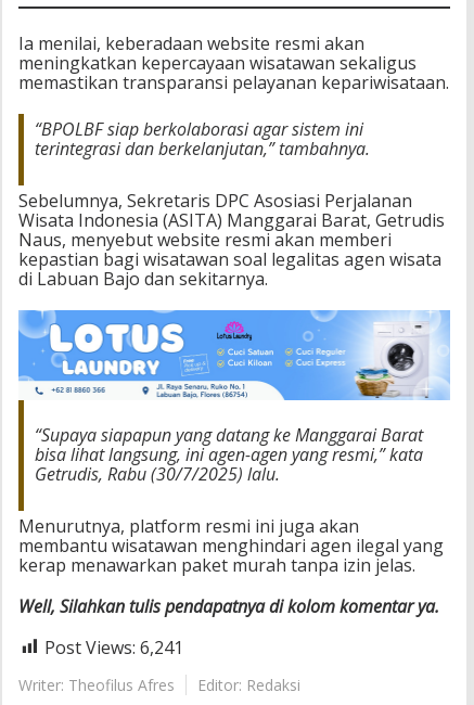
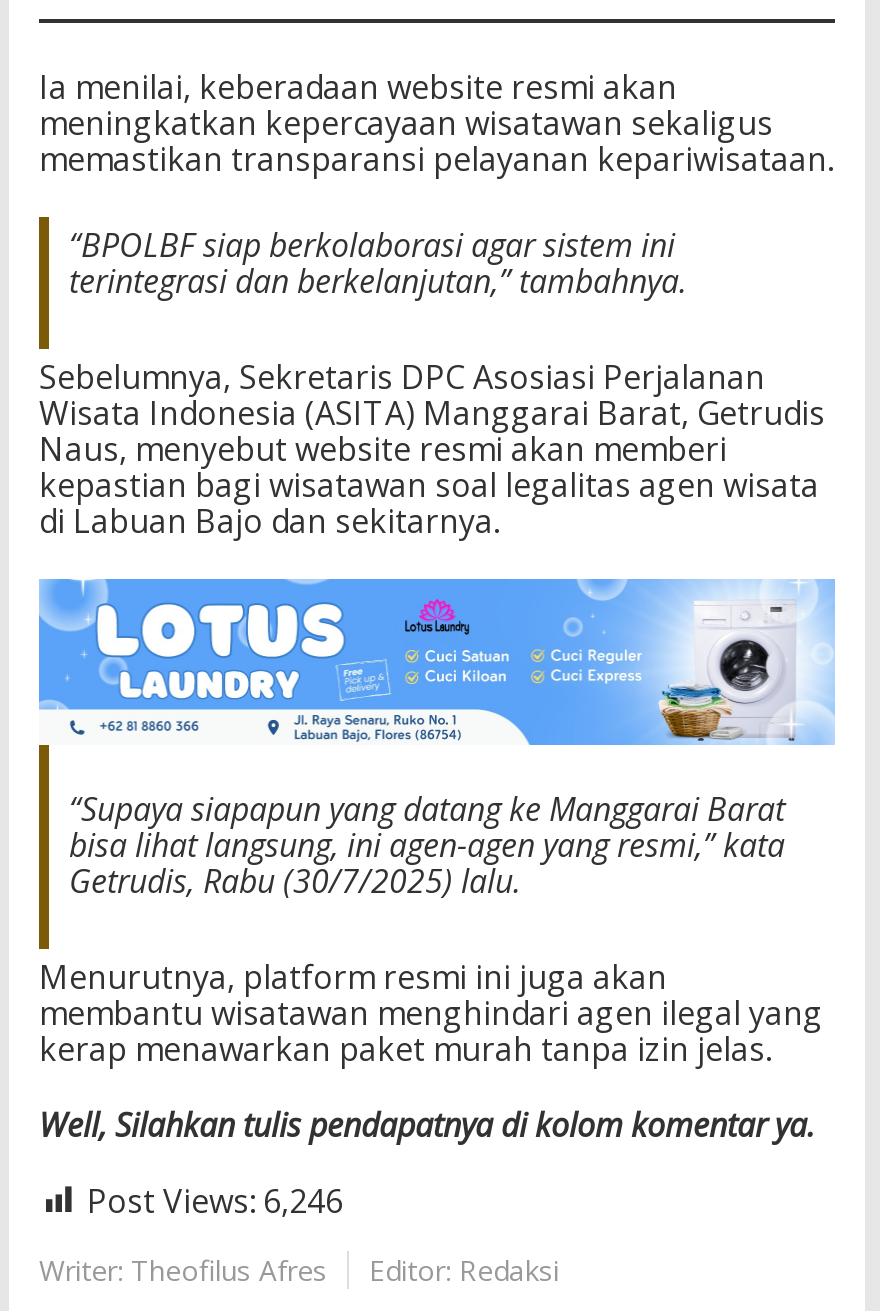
- Post Views: 6,241
+ Post Views: 6,246
